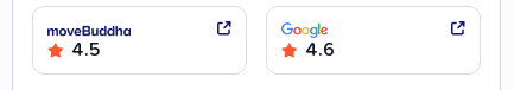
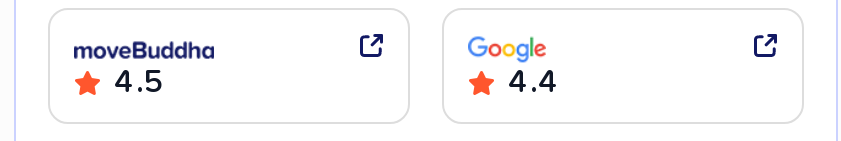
- 4.6
+ 4.4
